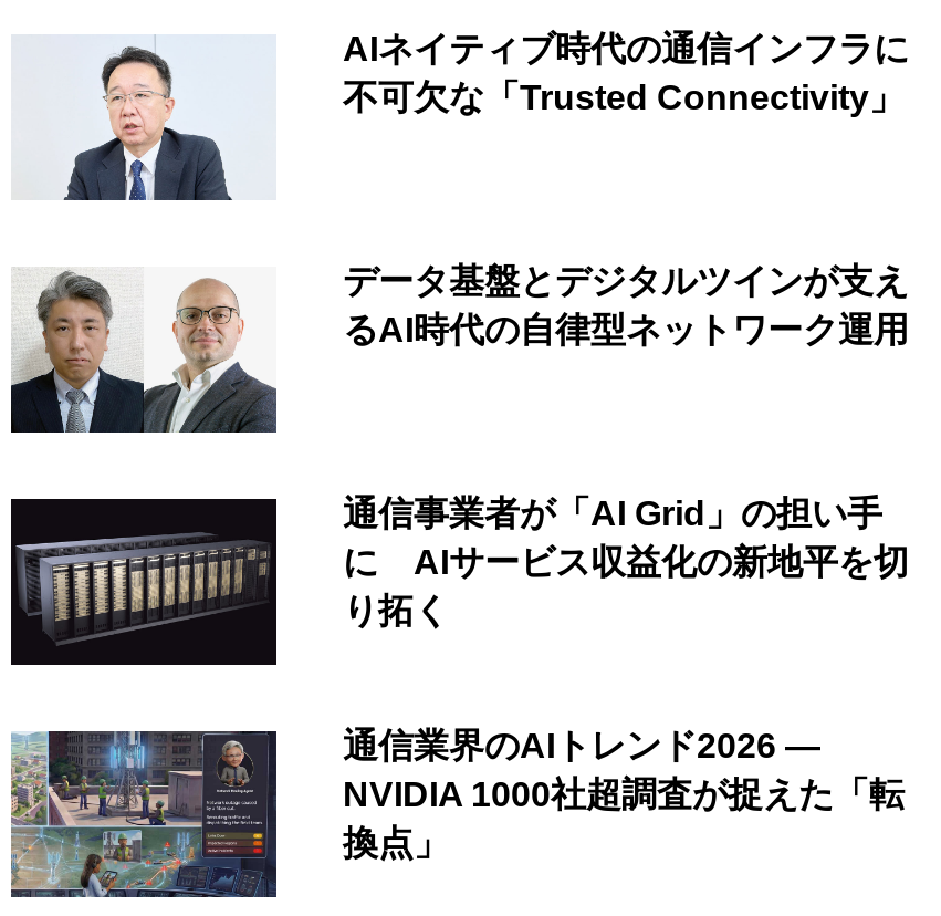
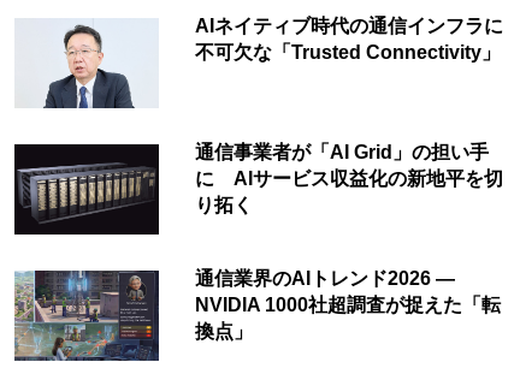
- [image]
- データ基盤とデジタルツインが支え
- るAI時代の自律型ネットワーク運用
